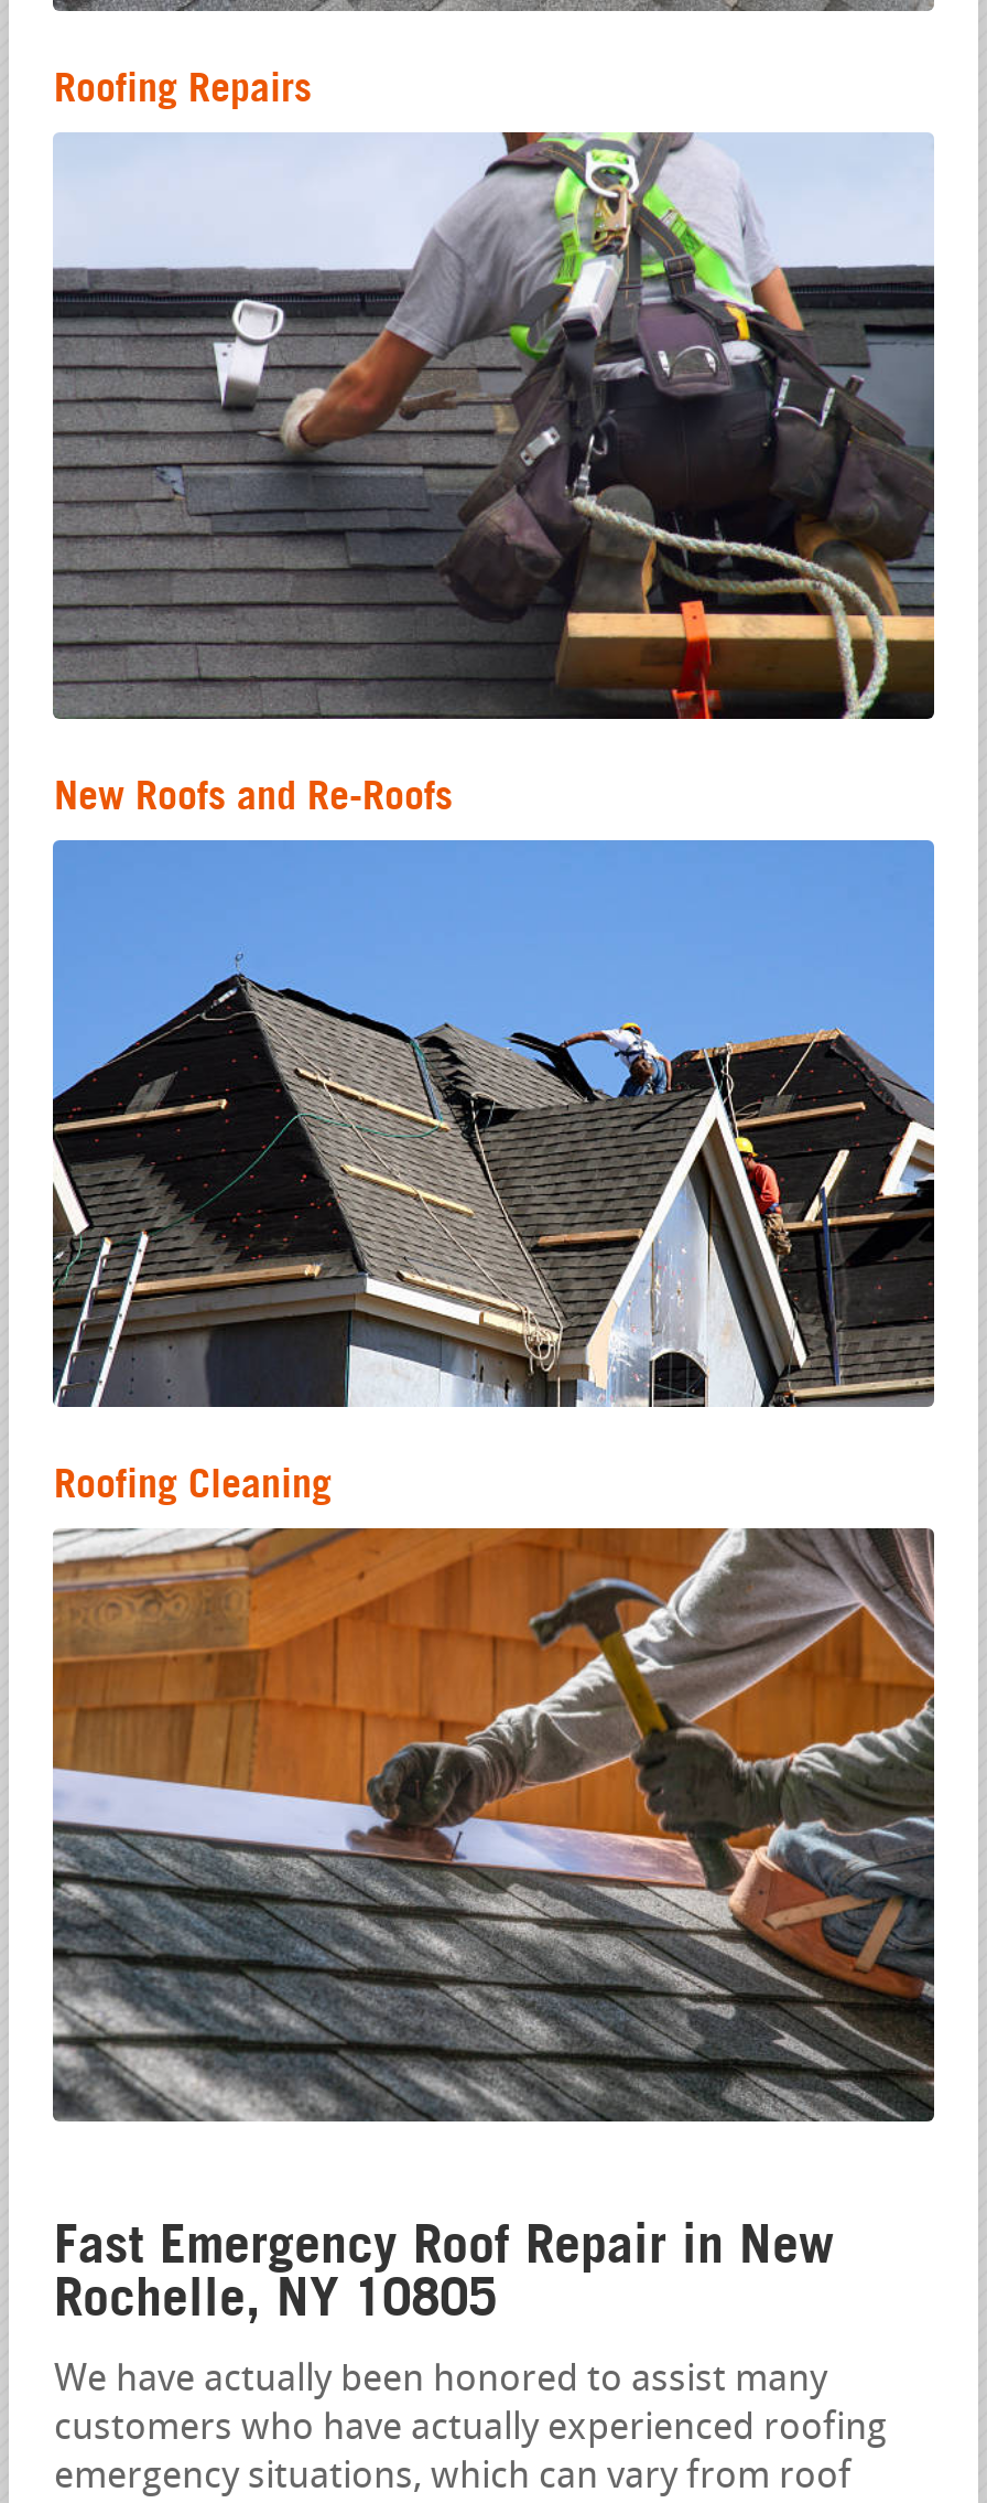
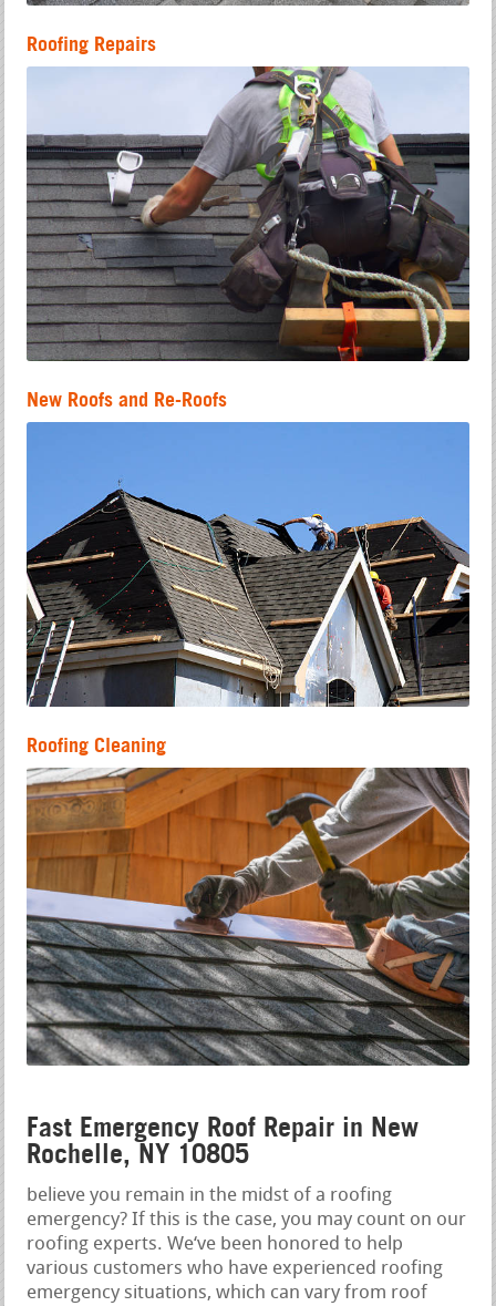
- We have actually been honored to assist many
- customers who have actually experienced roofing
+ believe you remain in the midst of a roofing
+ emergency? If this is the case, you may count on our
+ roofing experts. We‘ve been honored to help
+ various customers who have experienced roofing
